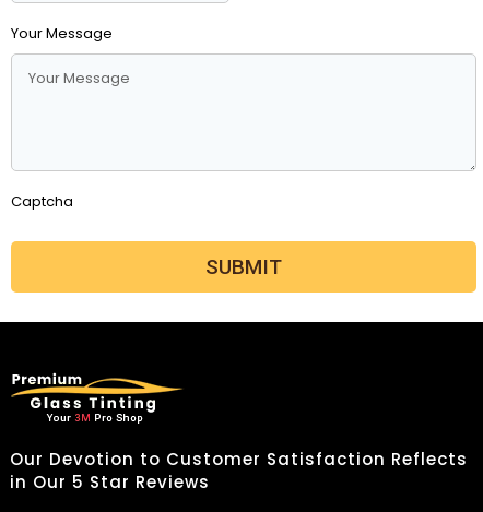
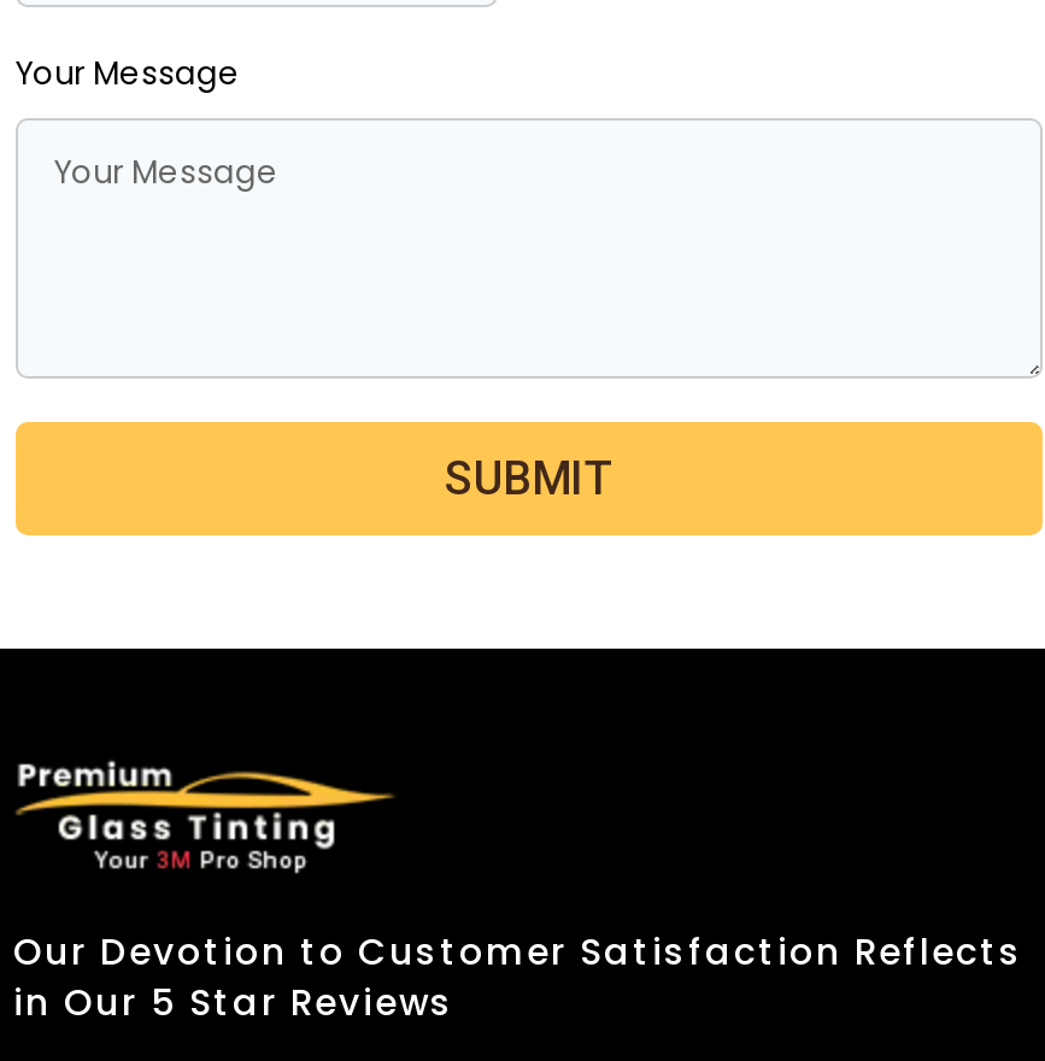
- Captcha

moved up: SUBMIT
